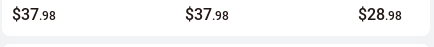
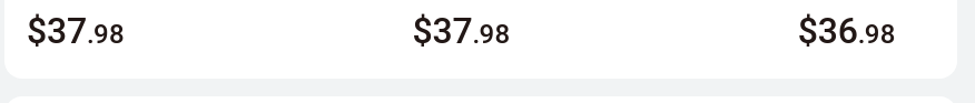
- $28.98
+ $36.98
